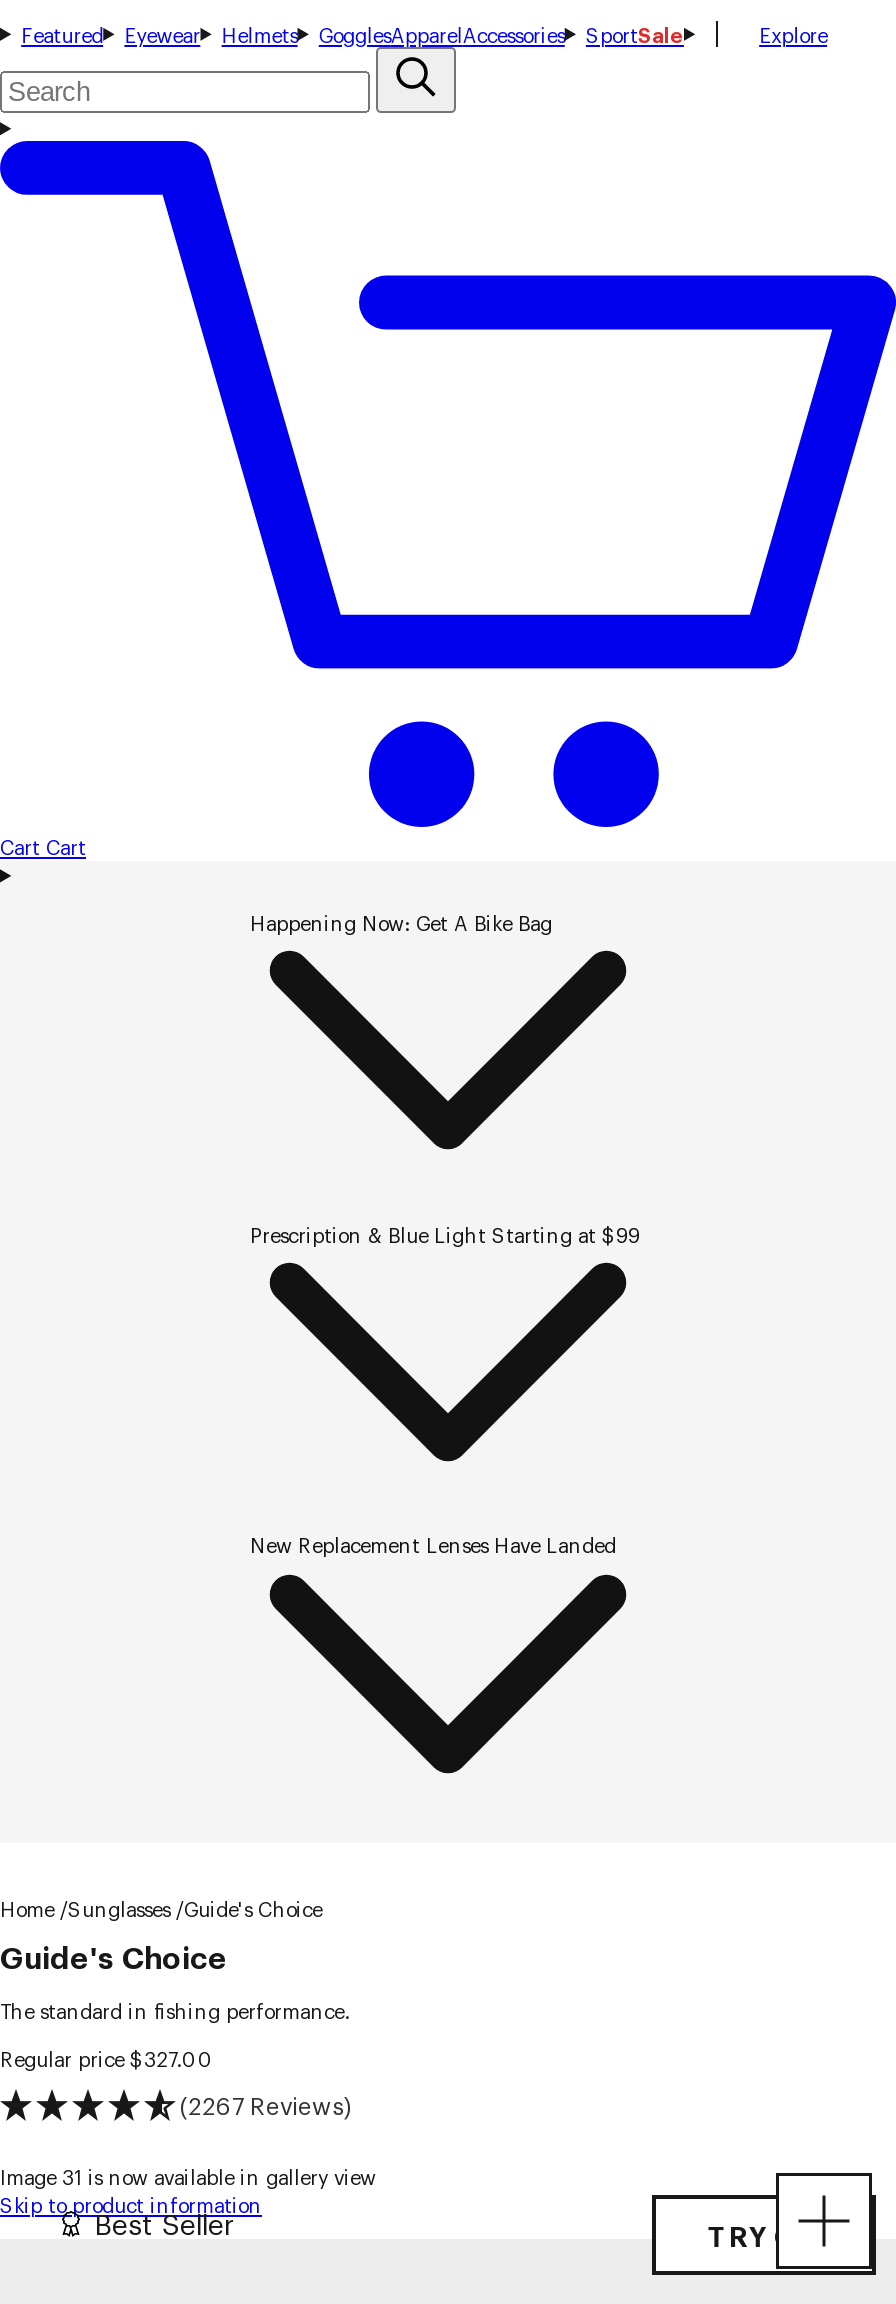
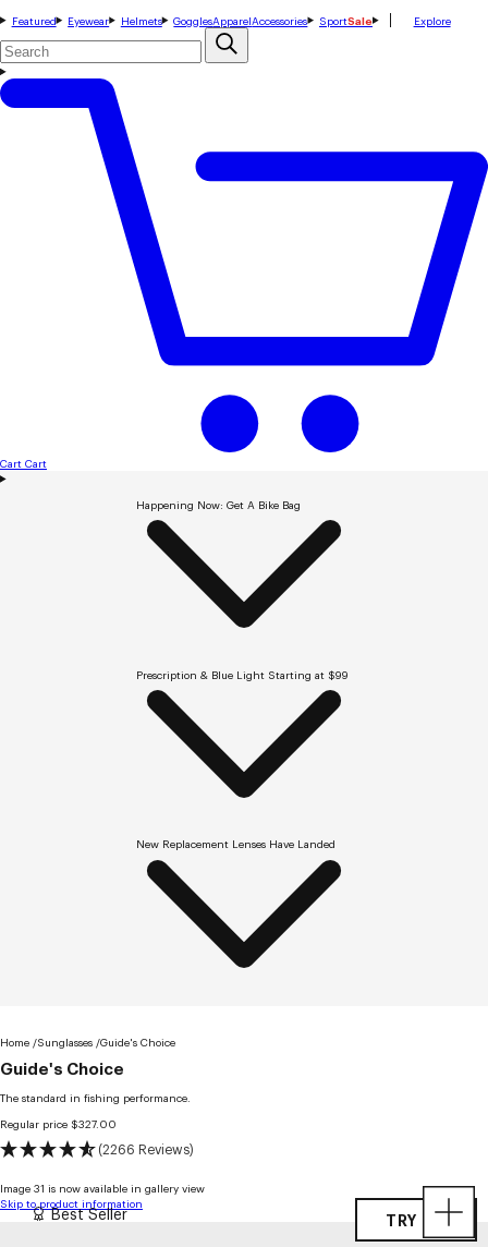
- (2267 Reviews)
+ (2266 Reviews)
